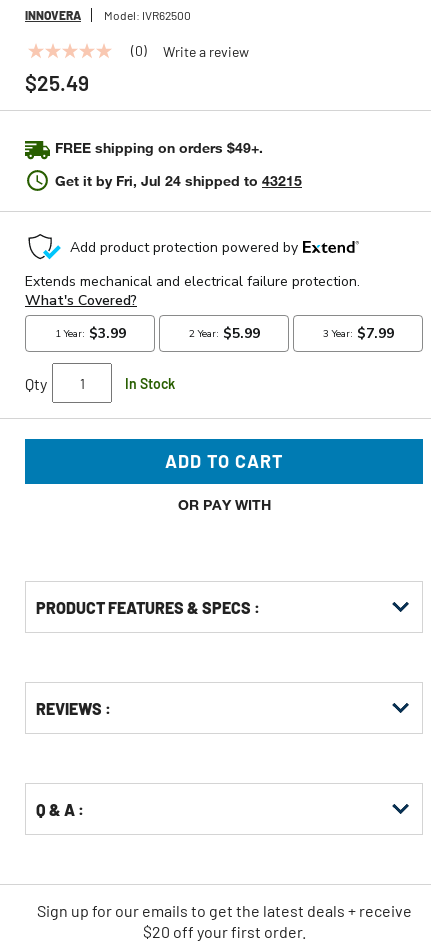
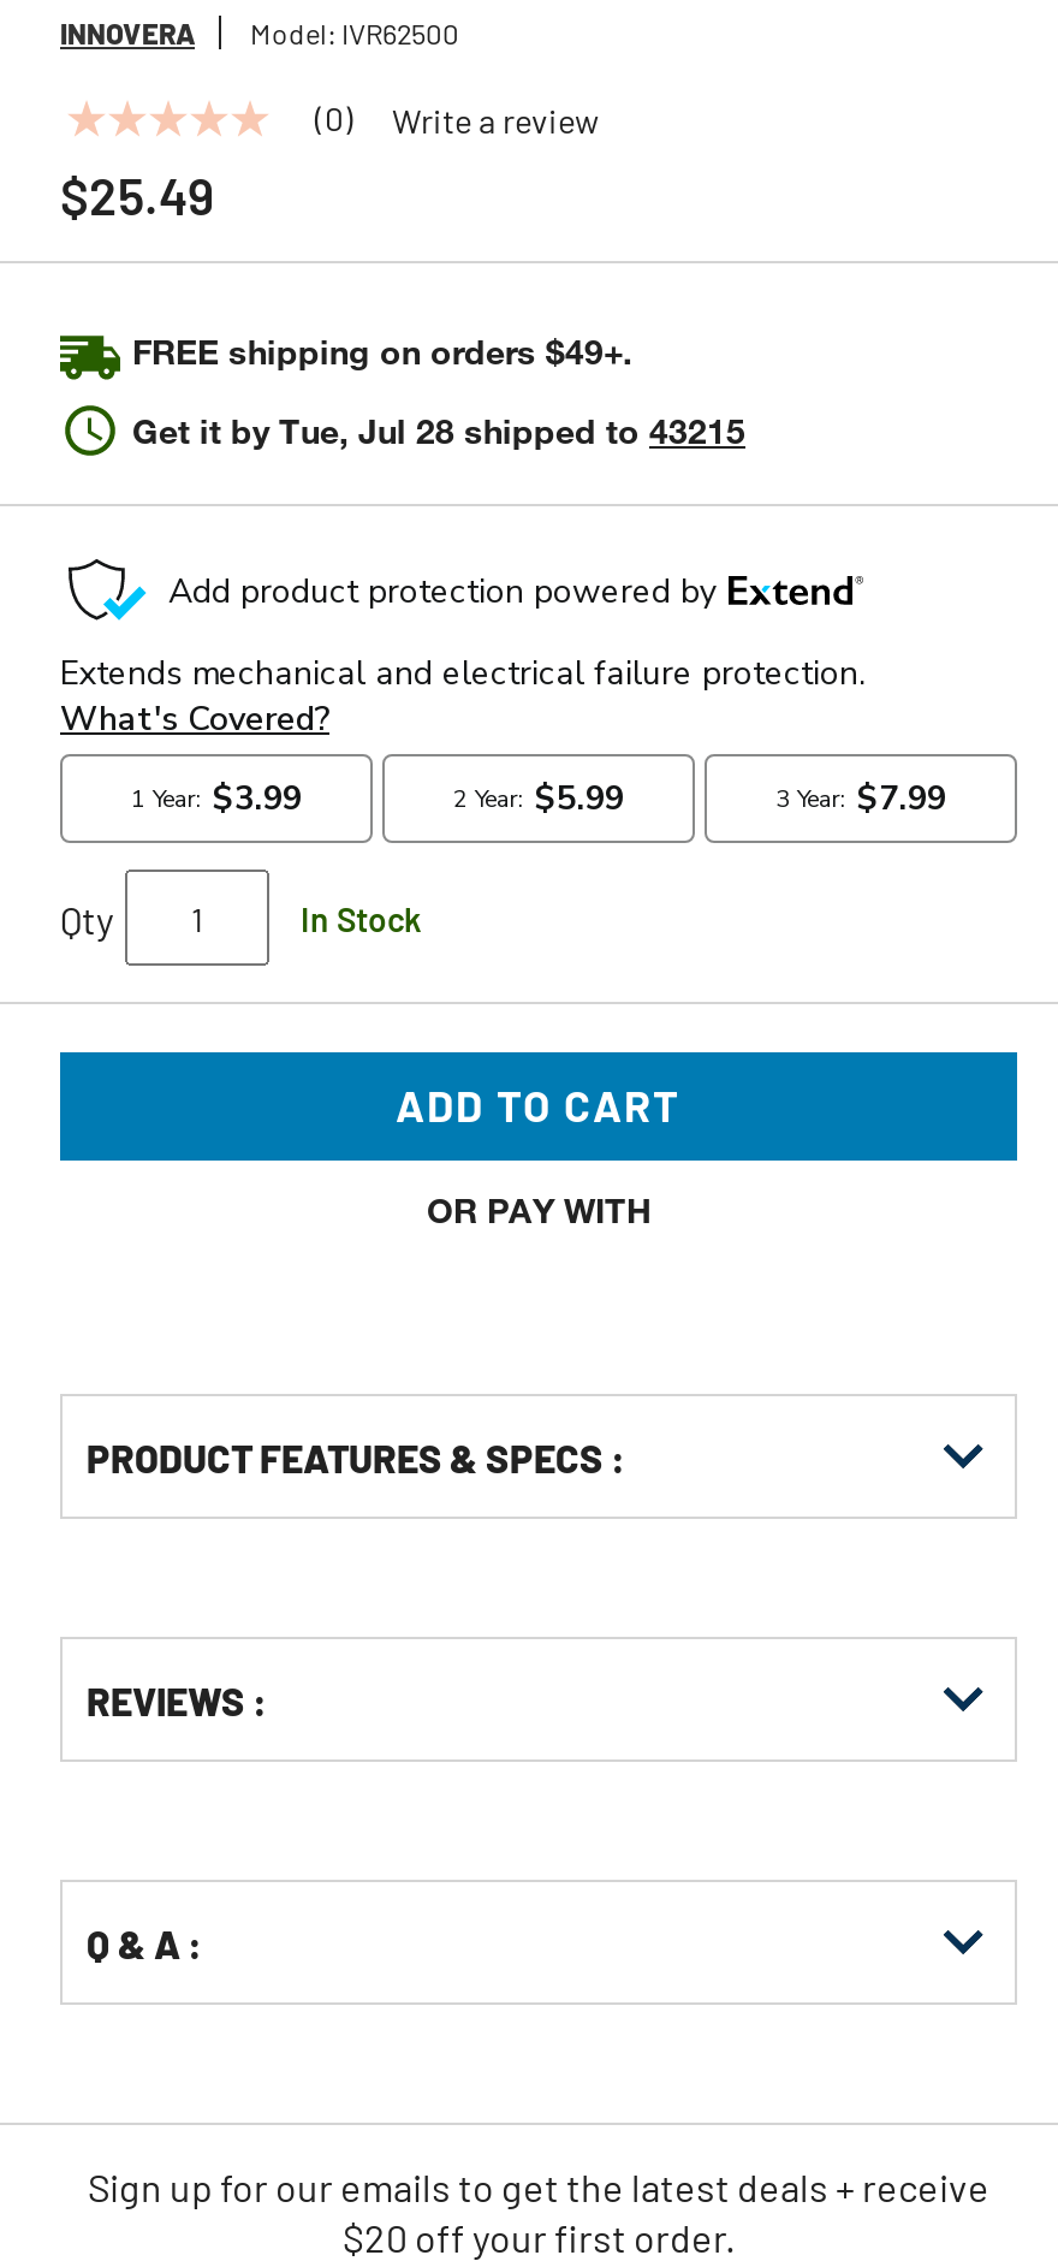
- Get it by Fri, Jul 24 shipped to 43215
+ Get it by Tue, Jul 28 shipped to 43215
